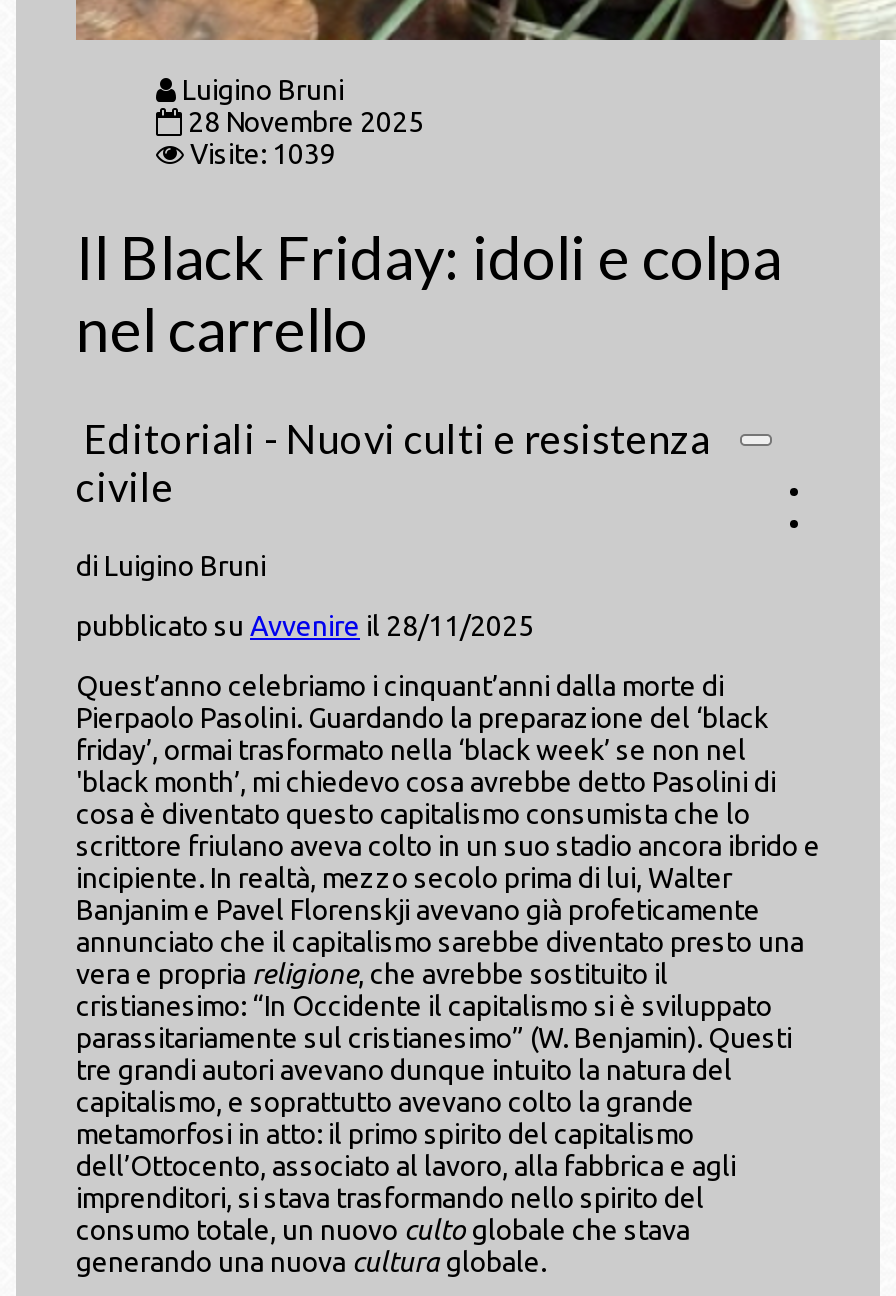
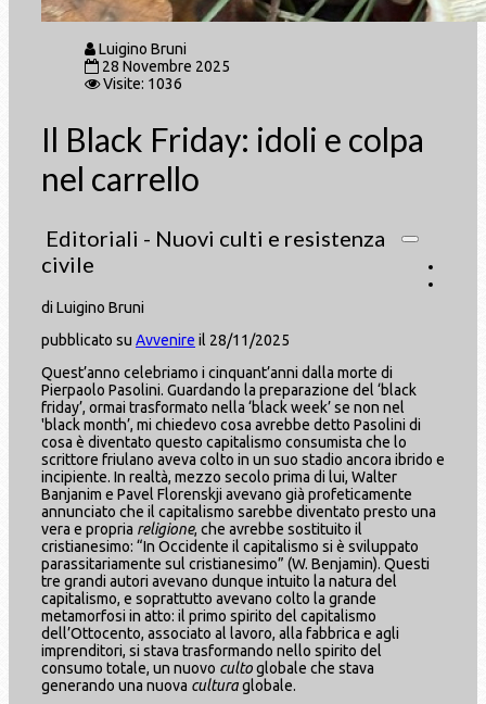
- Visite: 1039
+ Visite: 1036
